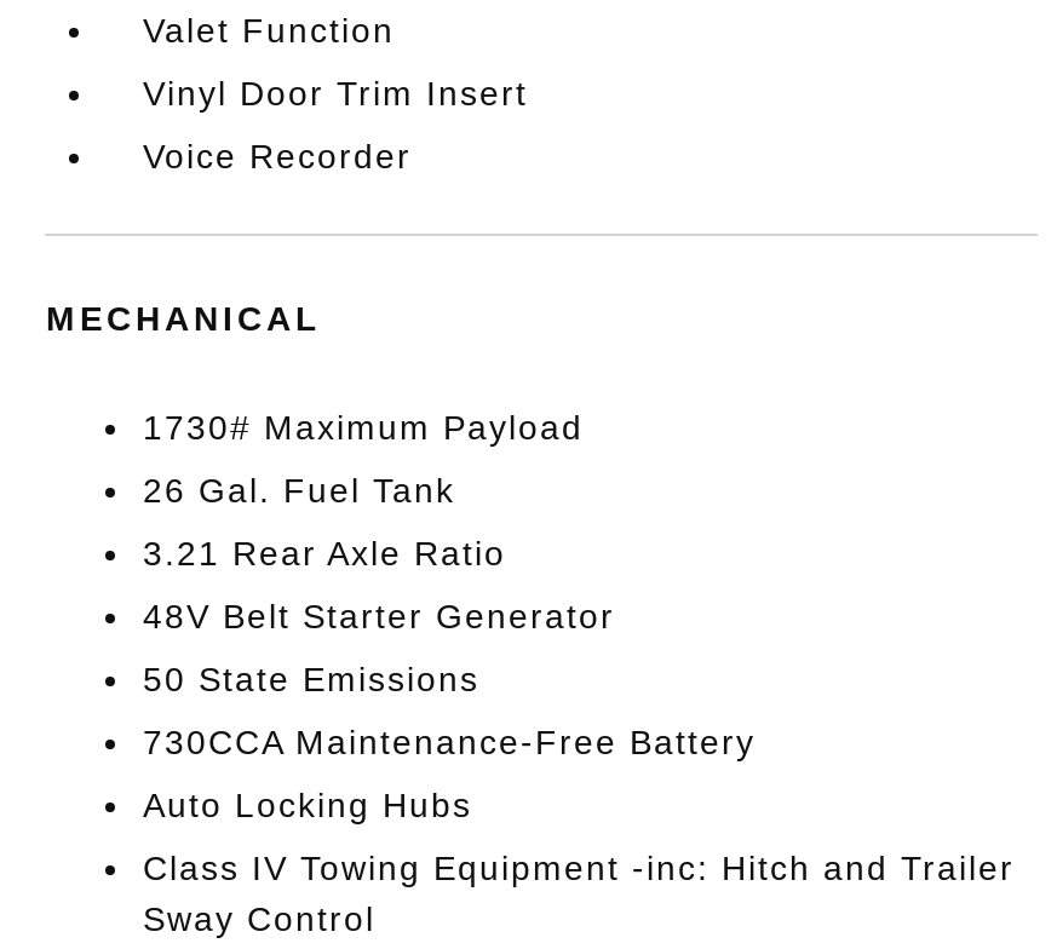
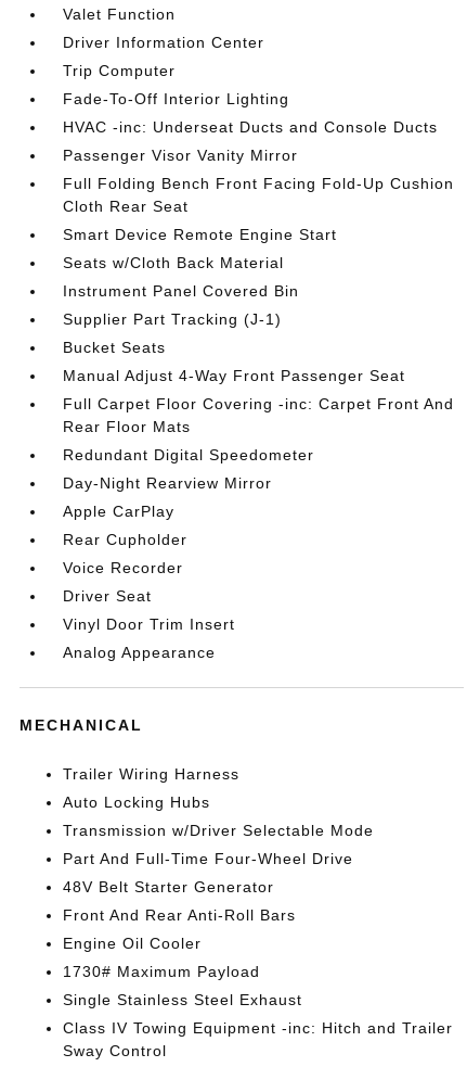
+ Driver Information Center
+ Trip Computer
+ Fade-To-Off Interior Lighting
+ HVAC -inc: Underseat Ducts and Console Ducts
+ Passenger Visor Vanity Mirror
+ Full Folding Bench Front Facing Fold-Up Cushion
+ Cloth Rear Seat
+ Smart Device Remote Engine Start
+ Seats w/Cloth Back Material
+ Instrument Panel Covered Bin
+ Supplier Part Tracking (J-1)
+ Bucket Seats
+ Manual Adjust 4-Way Front Passenger Seat
+ Full Carpet Floor Covering -inc: Carpet Front And
+ Rear Floor Mats
+ Redundant Digital Speedometer
+ Day-Night Rearview Mirror
+ Apple CarPlay
+ Rear Cupholder

moved down: Vinyl Door Trim Insert

+ Driver Seat
+ Analog Appearance

moved down: 1730# Maximum Payload

- 26 Gal. Fuel Tank
- 3.21 Rear Axle Ratio
- 50 State Emissions
- 730CCA Maintenance-Free Battery
+ Trailer Wiring Harness

moved down: 48V Belt Starter Generator

+ Transmission w/Driver Selectable Mode
+ Part And Full-Time Four-Wheel Drive
+ Front And Rear Anti-Roll Bars
+ Engine Oil Cooler
+ Single Stainless Steel Exhaust
